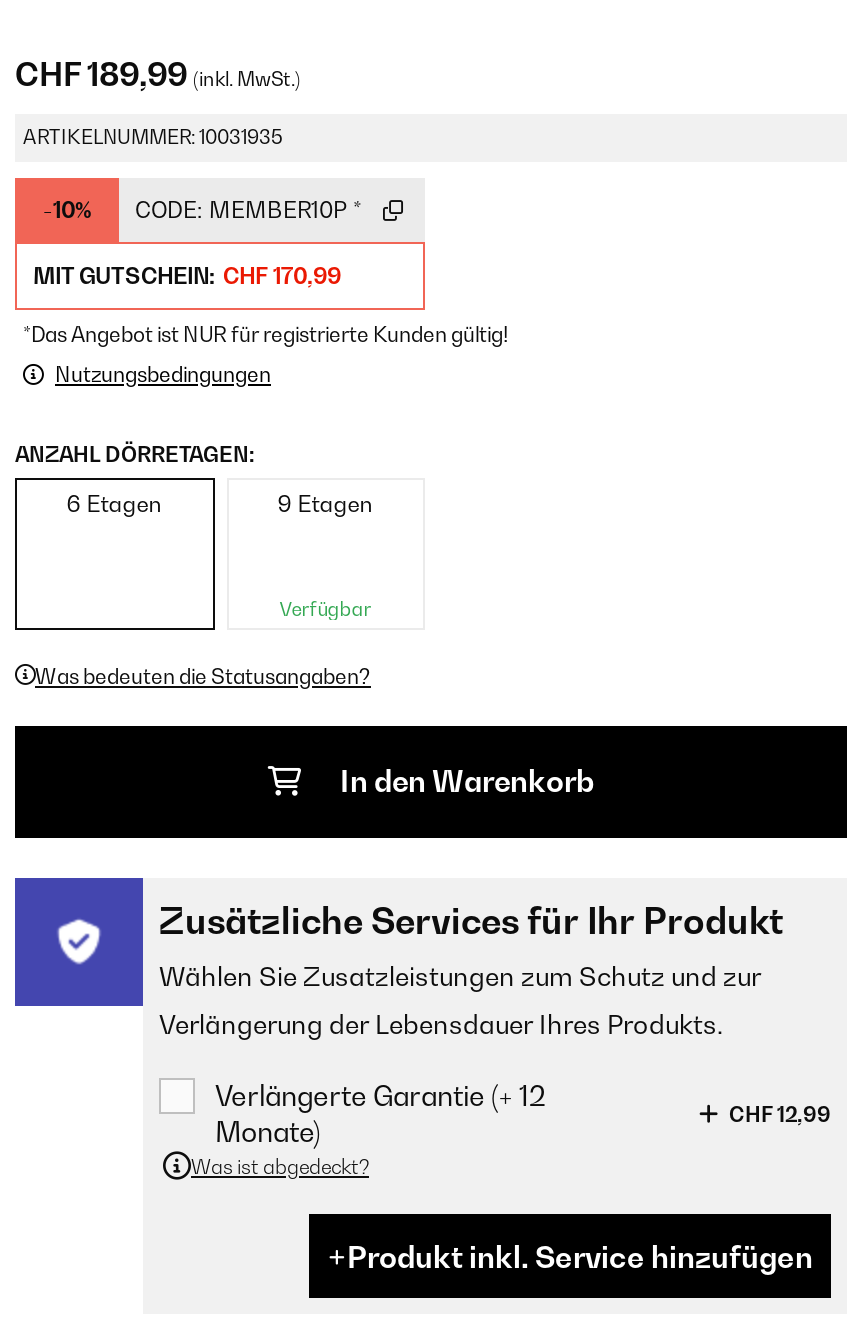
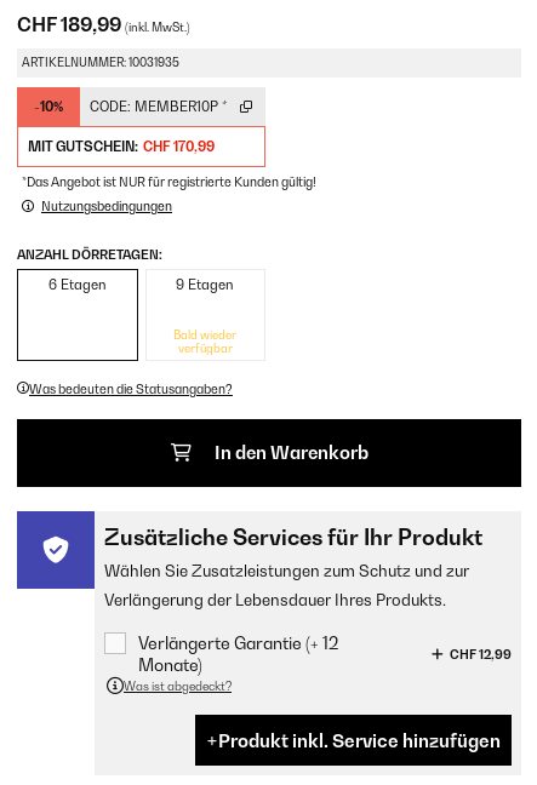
- Verfügbar
+ Bald wieder
+ verfügbar
